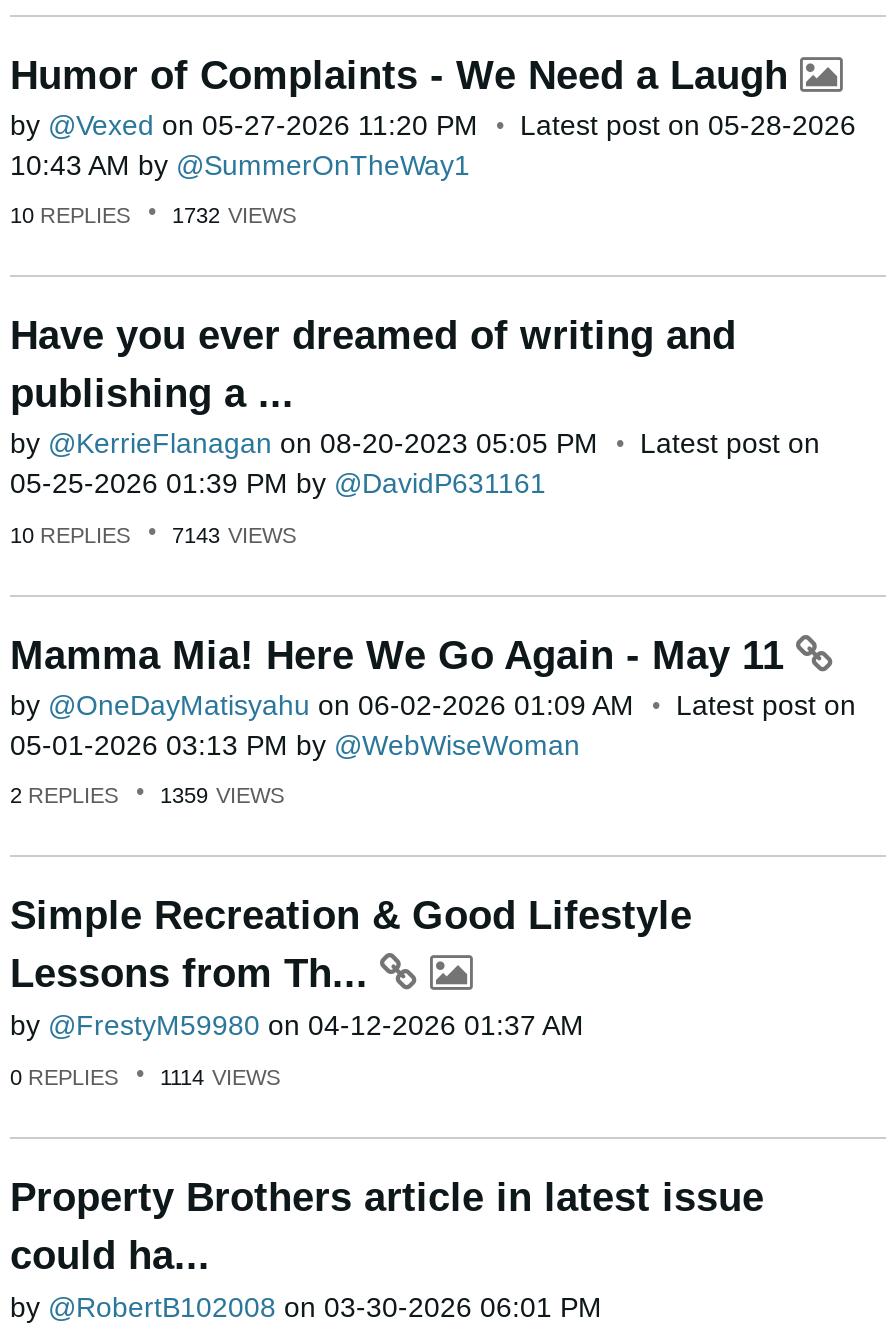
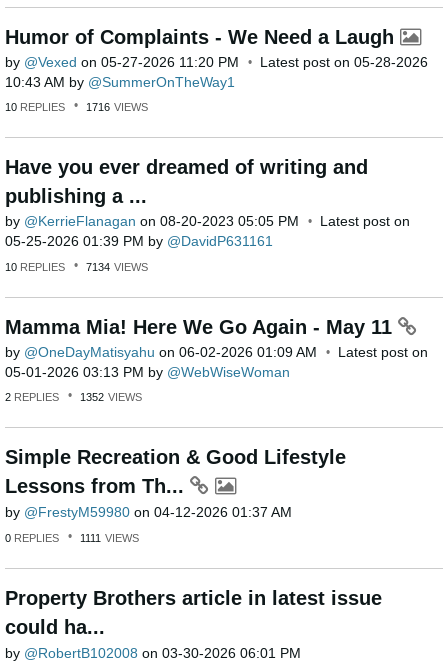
- 10 REPLIES 1732 VIEWS
+ 10 REPLIES 1716 VIEWS

- 10 REPLIES 7143 VIEWS
+ 10 REPLIES 7134 VIEWS

- 2 REPLIES 1359 VIEWS
+ 2 REPLIES 1352 VIEWS

- 0 REPLIES 1114 VIEWS
+ 0 REPLIES 1111 VIEWS
